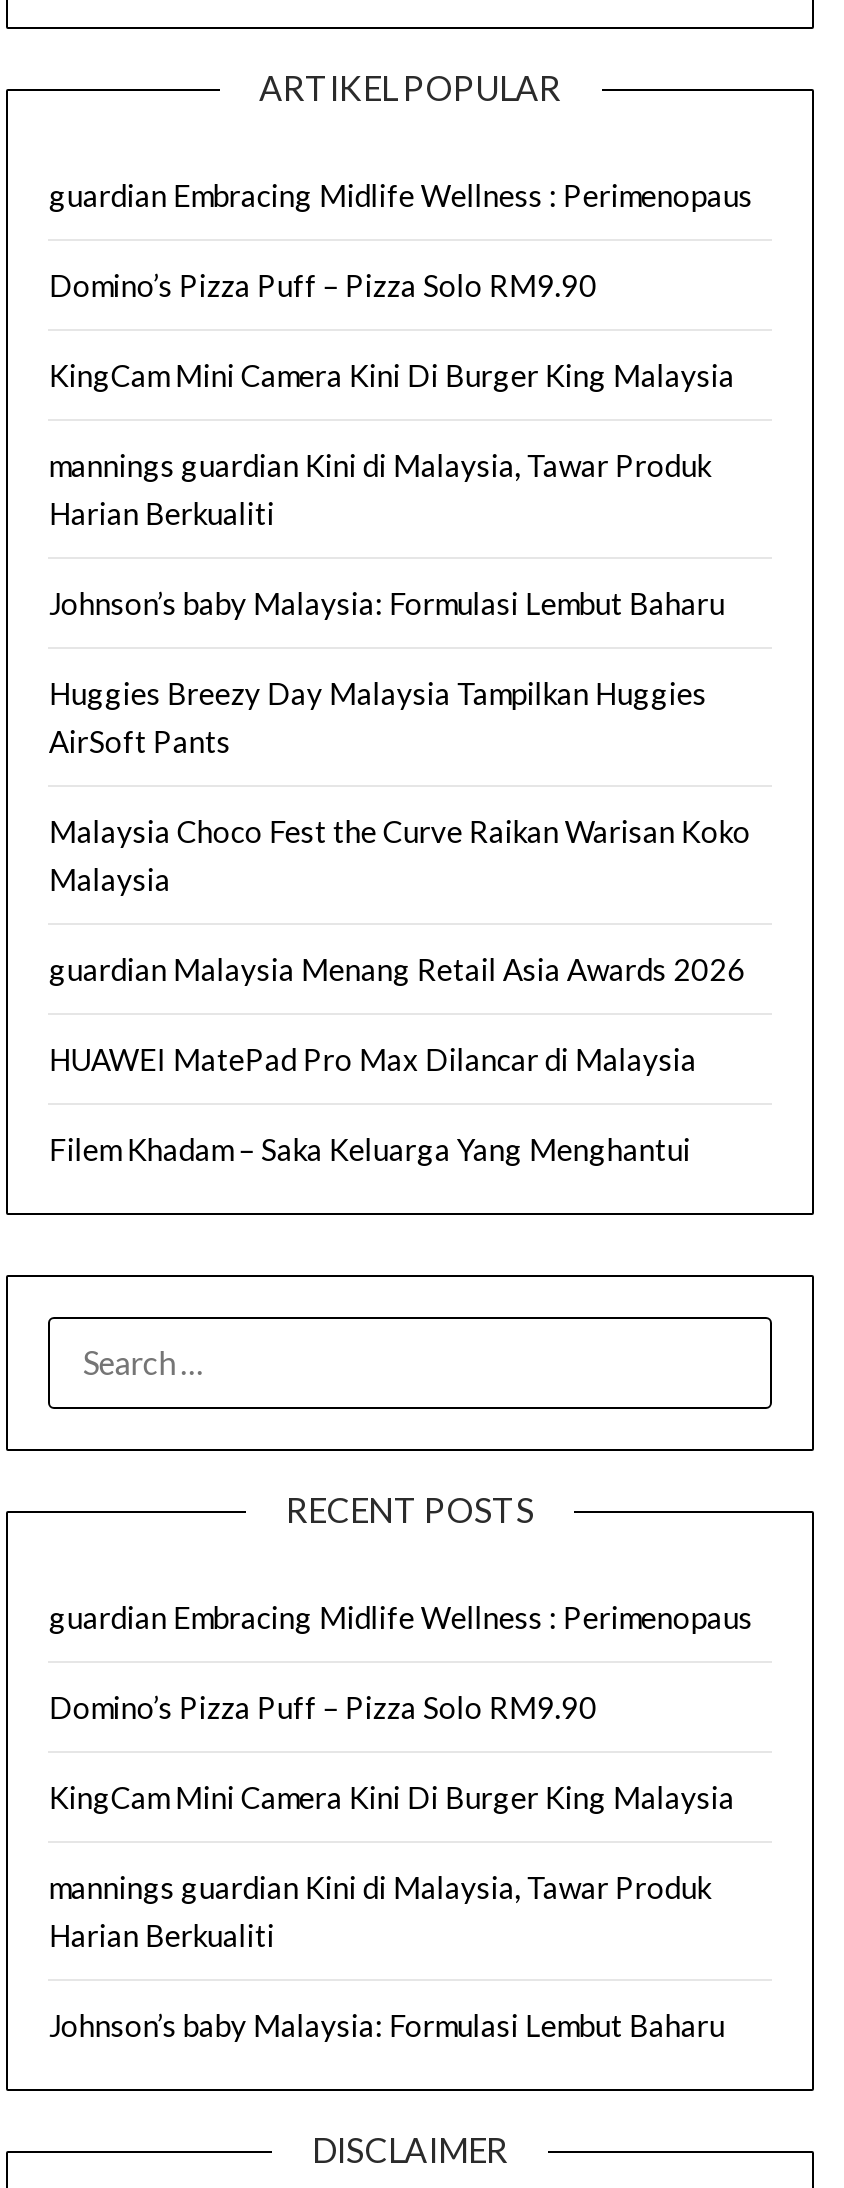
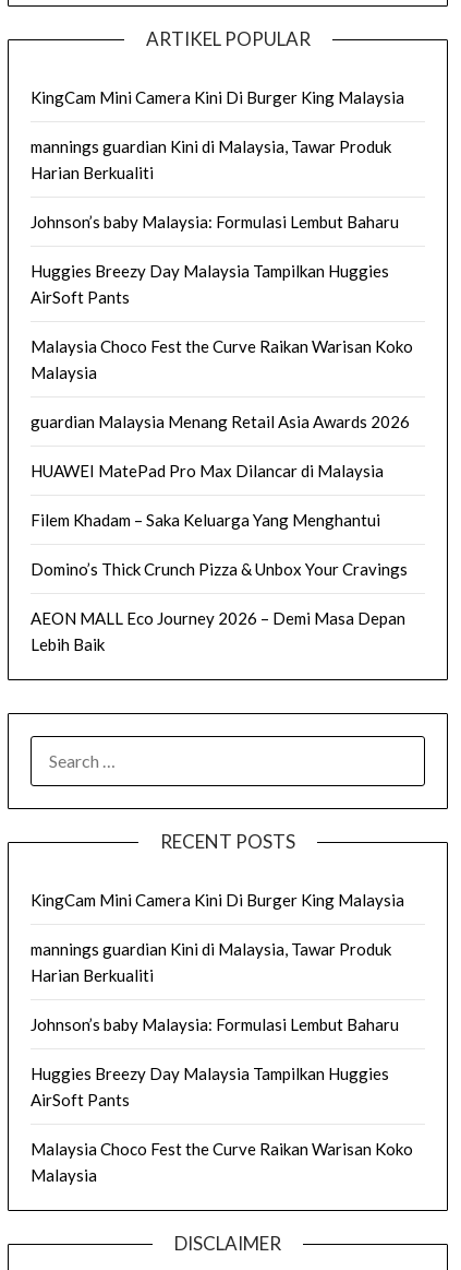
- guardian Embracing Midlife Wellness : Perimenopaus
- Domino’s Pizza Puff – Pizza Solo RM9.90

moved up: KingCam Mini Camera Kini Di Burger King Malaysia | mannings guardian Kini di Malaysia, Tawar Produk | Harian Berkualiti | ... | HUAWEI MatePad Pro Max Dilancar di Malaysia | Filem Khadam – Saka Keluarga Yang Menghantui

+ Domino’s Thick Crunch Pizza & Unbox Your Cravings
+ AEON MALL Eco Journey 2026 – Demi Masa Depan
+ Lebih Baik

- guardian Embracing Midlife Wellness : Perimenopaus
- Domino’s Pizza Puff – Pizza Solo RM9.90

moved up: KingCam Mini Camera Kini Di Burger King Malaysia | mannings guardian Kini di Malaysia, Tawar Produk | Harian Berkualiti | Johnson’s baby Malaysia: Formulasi Lembut Baharu

+ Huggies Breezy Day Malaysia Tampilkan Huggies
+ AirSoft Pants
+ Malaysia Choco Fest the Curve Raikan Warisan Koko
+ Malaysia
